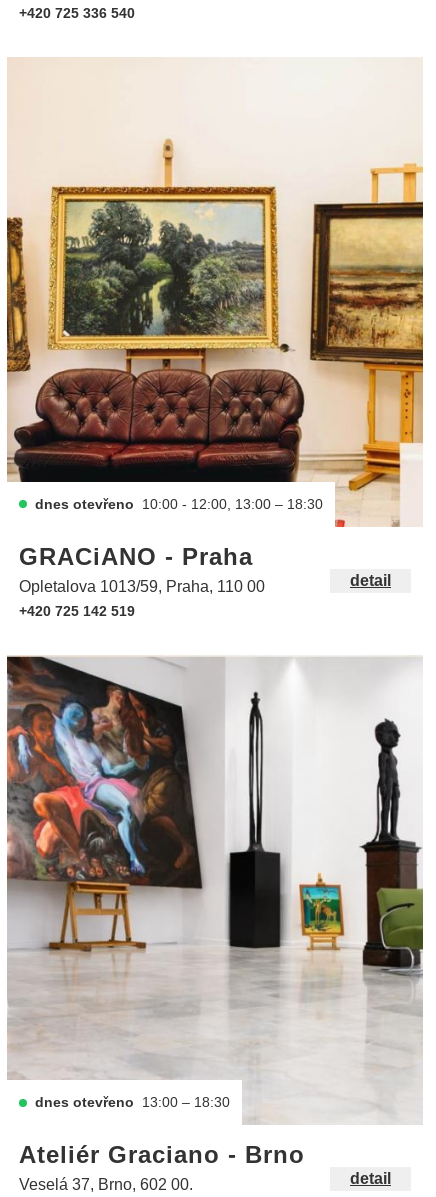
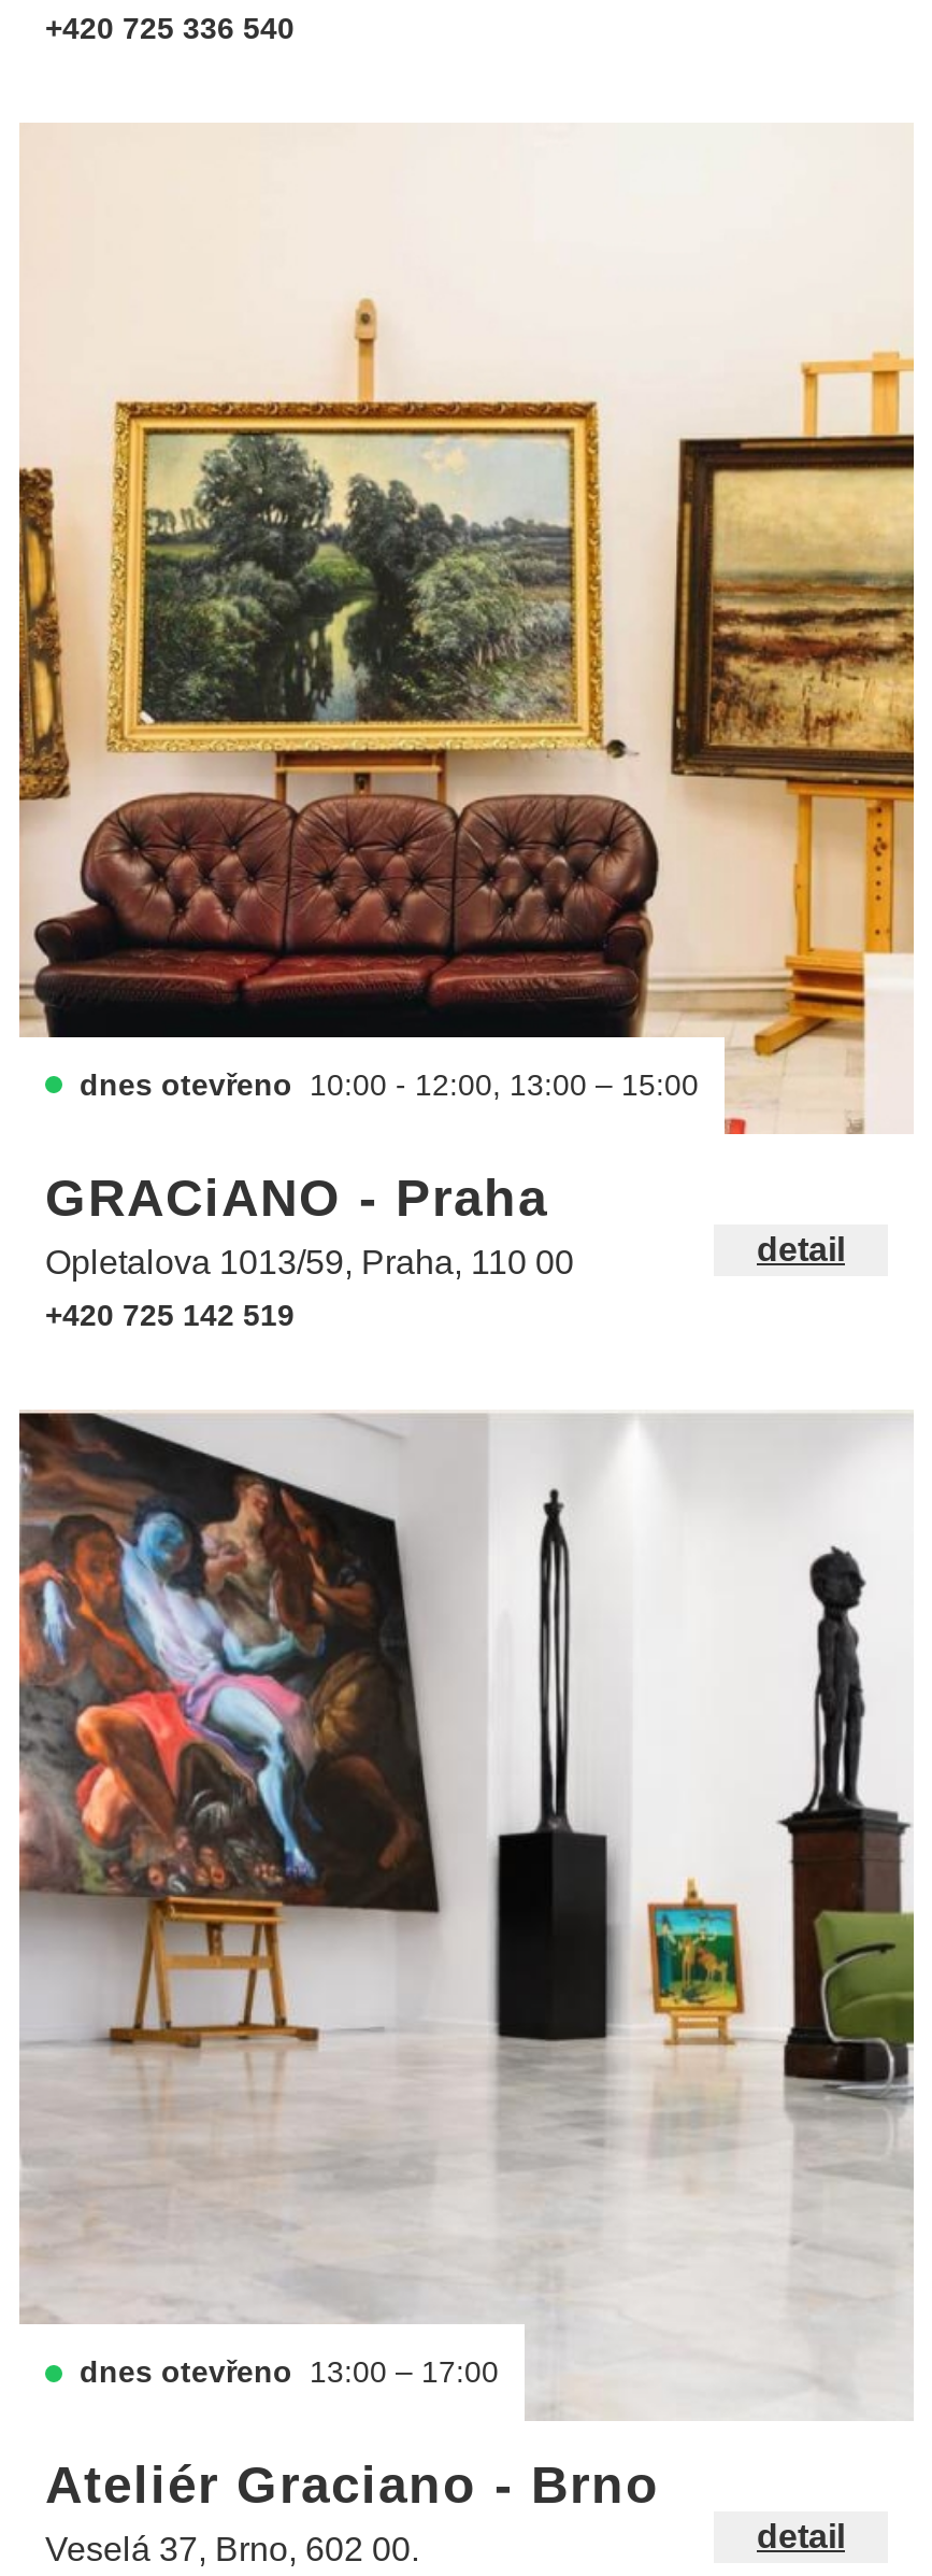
- dnes otevřeno 10:00 - 12:00, 13:00 – 18:30
+ dnes otevřeno 10:00 - 12:00, 13:00 – 15:00

- dnes otevřeno 13:00 – 18:30
+ dnes otevřeno 13:00 – 17:00
